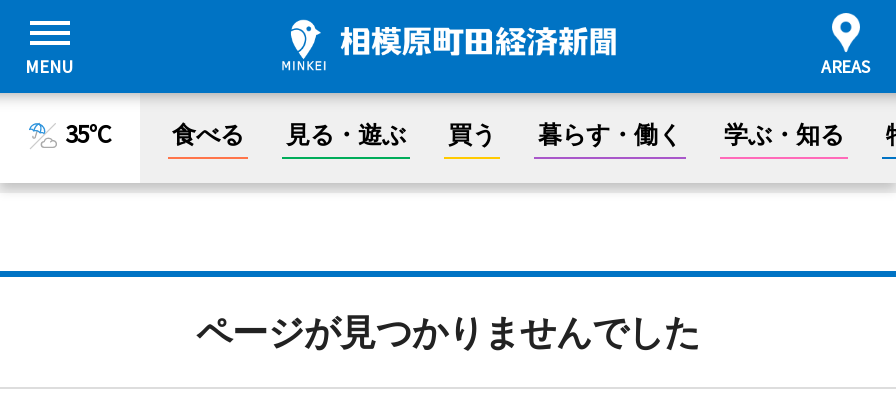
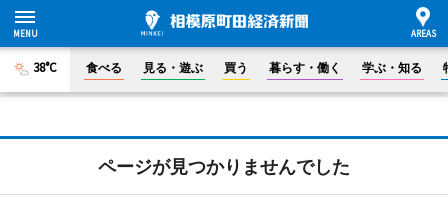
- 35°C
+ 38°C
